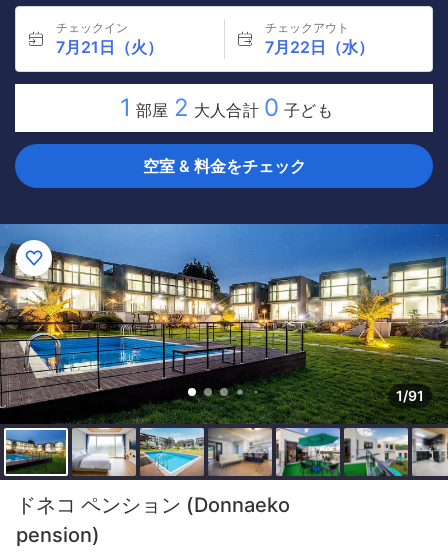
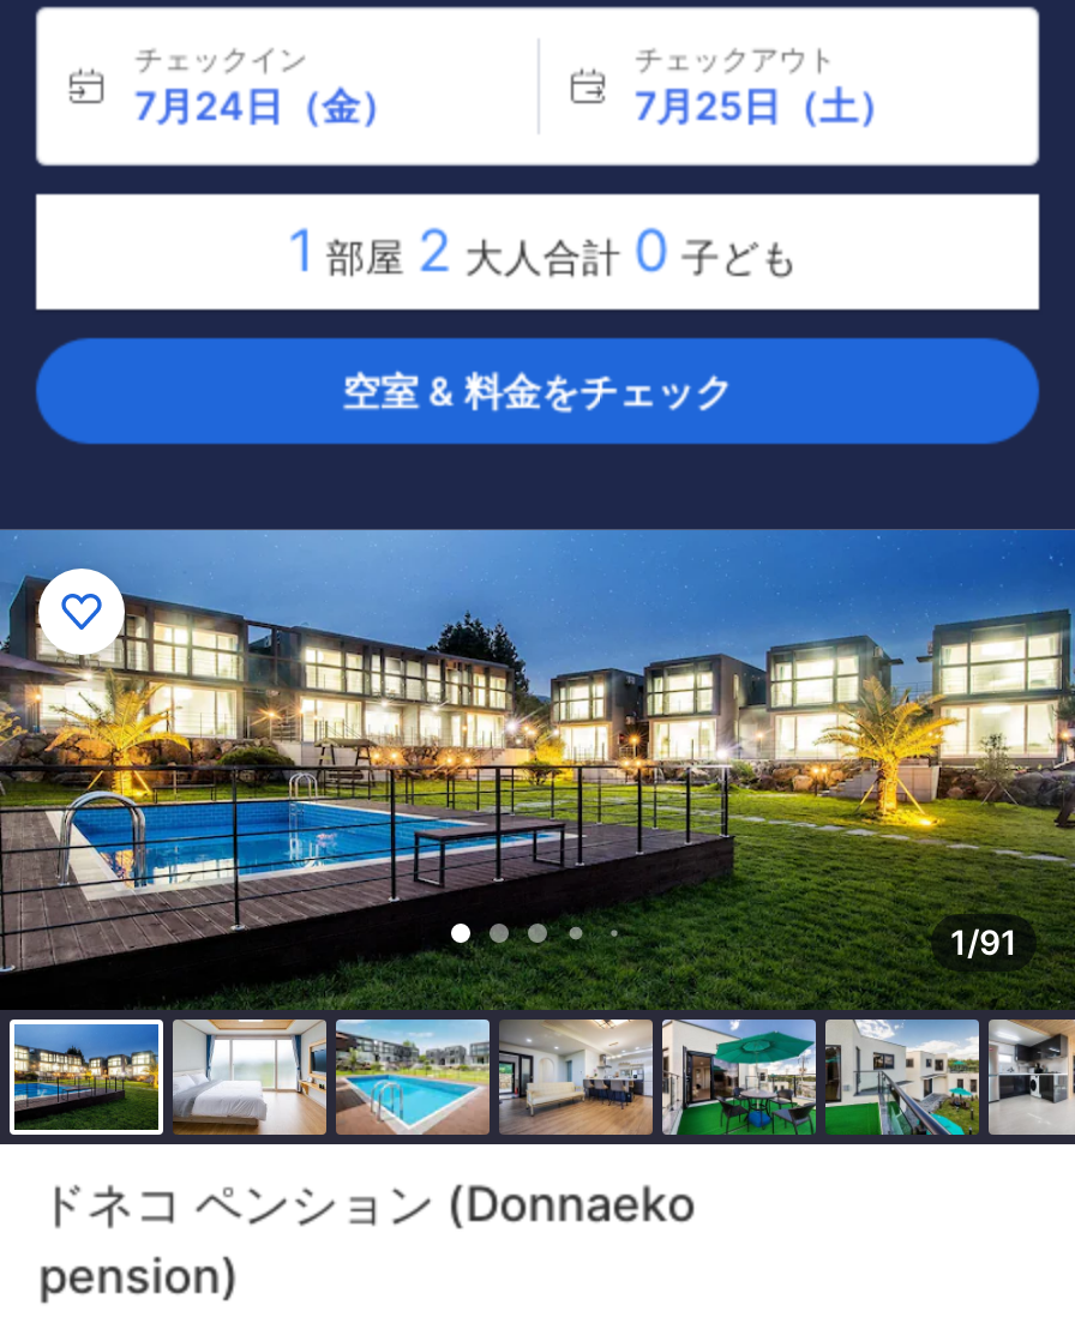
- 7月21日（火）
+ 7月24日（金）

- 7月22日（水）
+ 7月25日（土）
